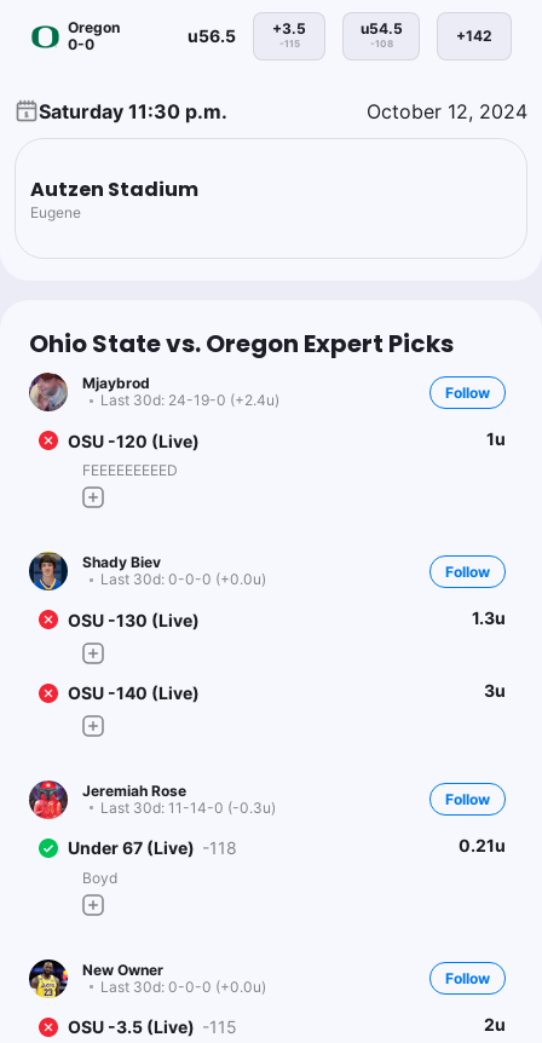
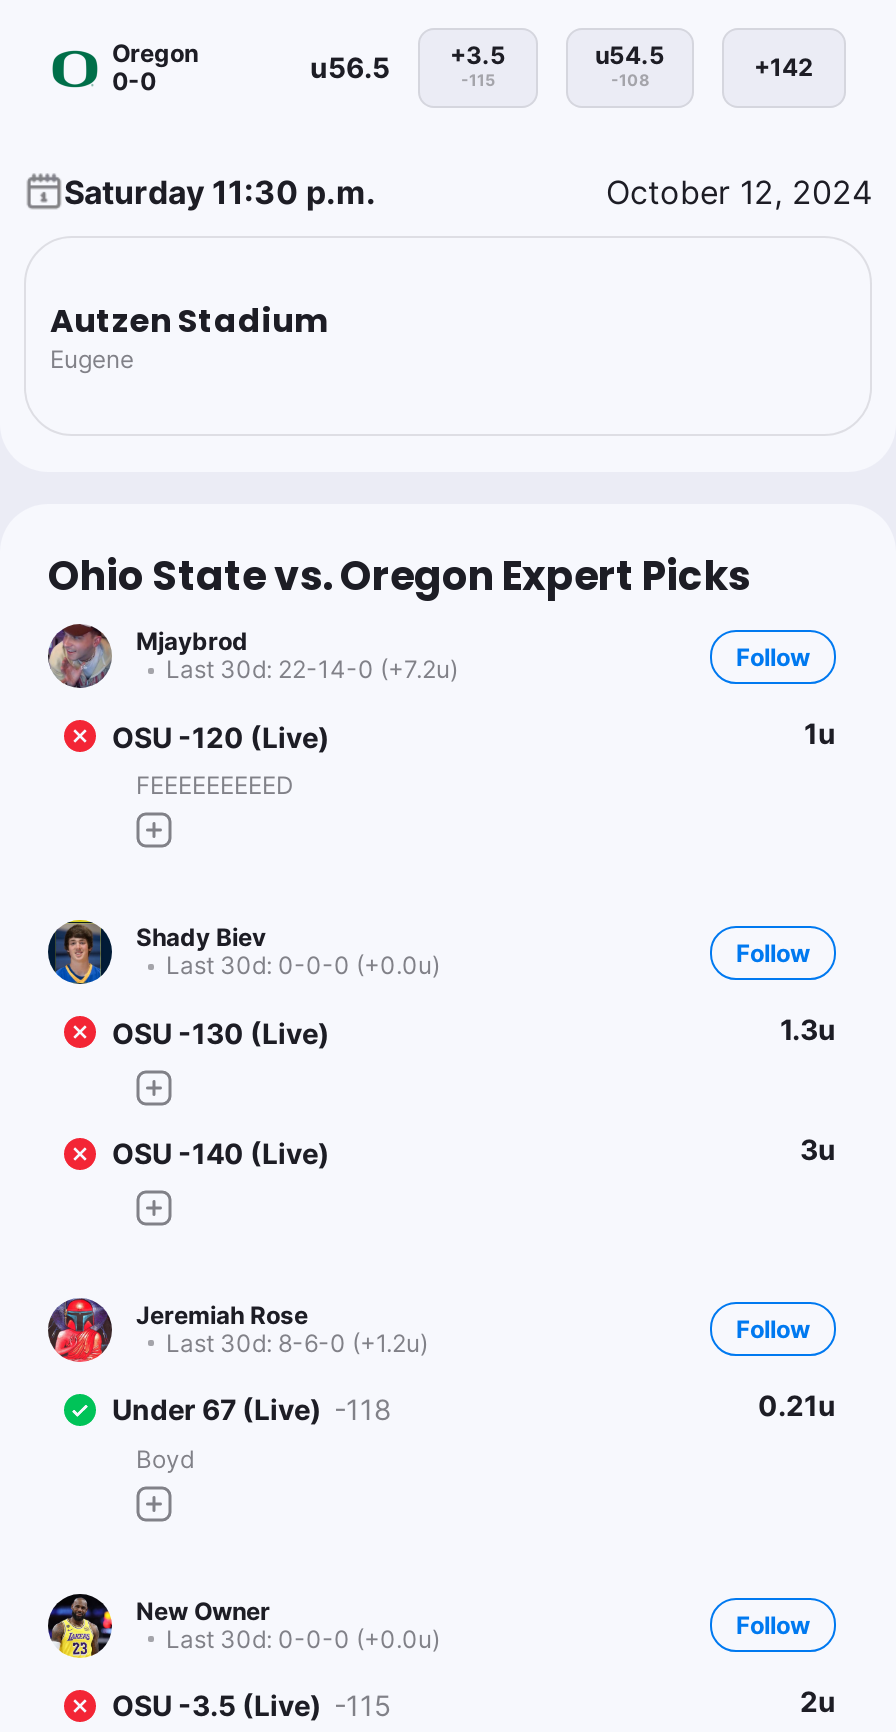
- Last 30d: 24-19-0 (+2.4u)
+ Last 30d: 22-14-0 (+7.2u)

- Last 30d: 11-14-0 (-0.3u)
+ Last 30d: 8-6-0 (+1.2u)
